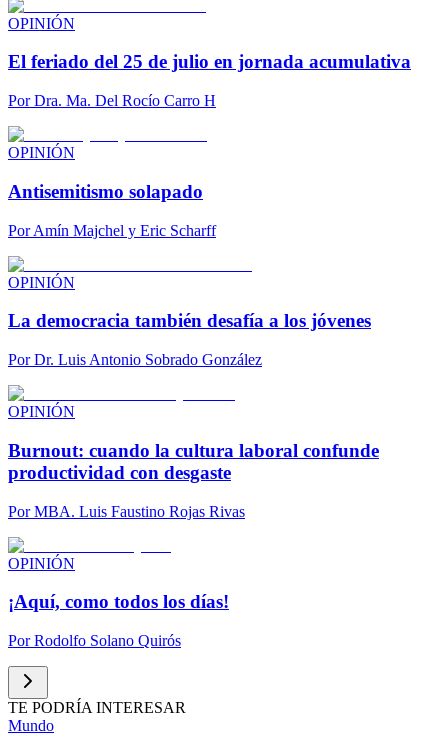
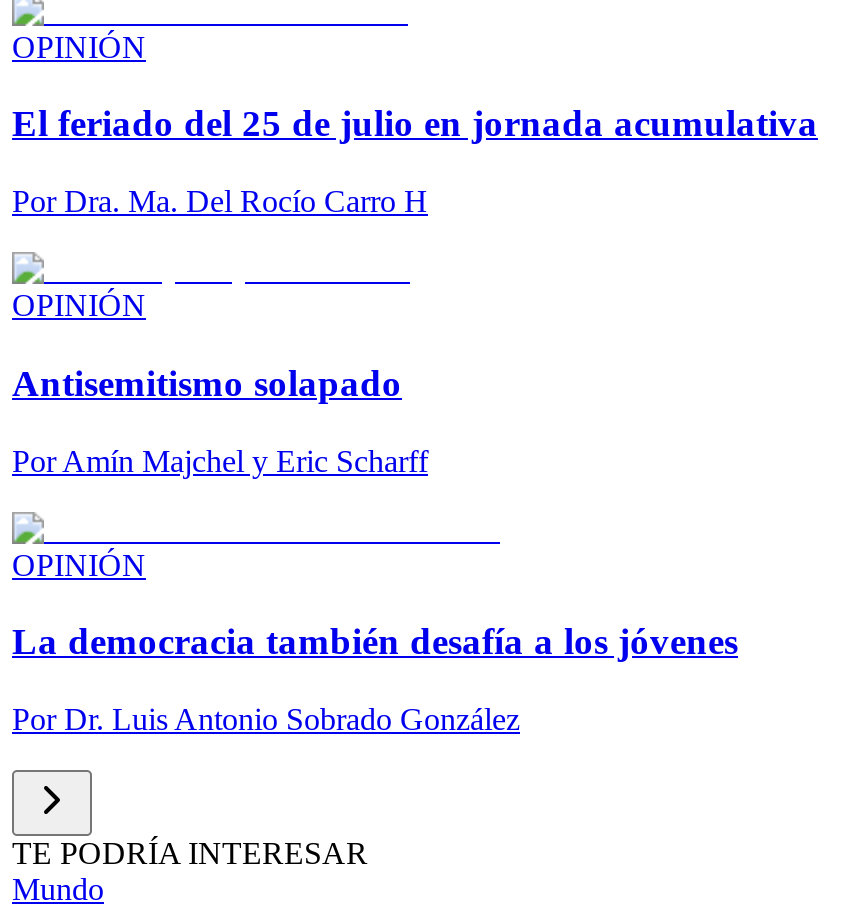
- OPINIÓN
- Burnout: cuando la cultura laboral confunde
- productividad con desgaste
- Por MBA. Luis Faustino Rojas Rivas
- OPINIÓN
- ¡Aquí, como todos los días!
- Por Rodolfo Solano Quirós
